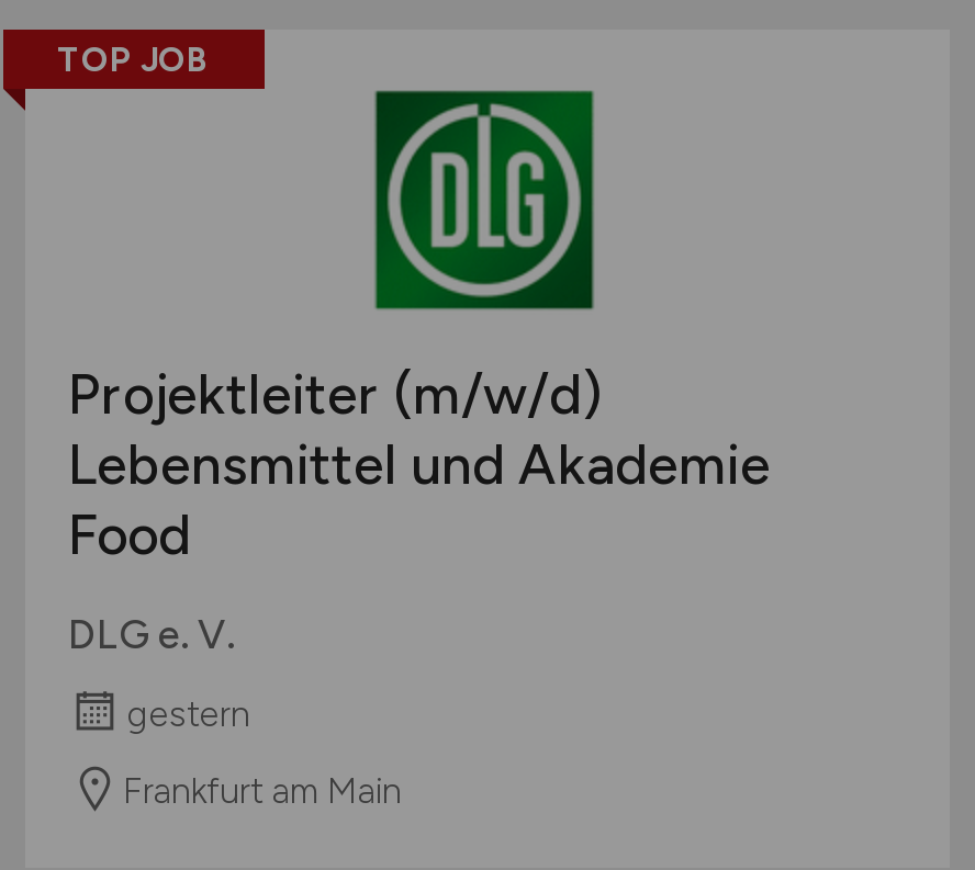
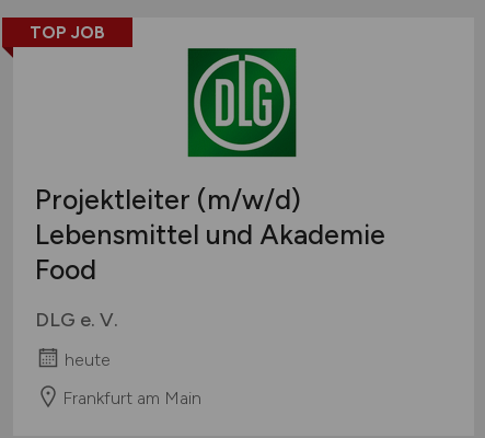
- gestern
+ heute
